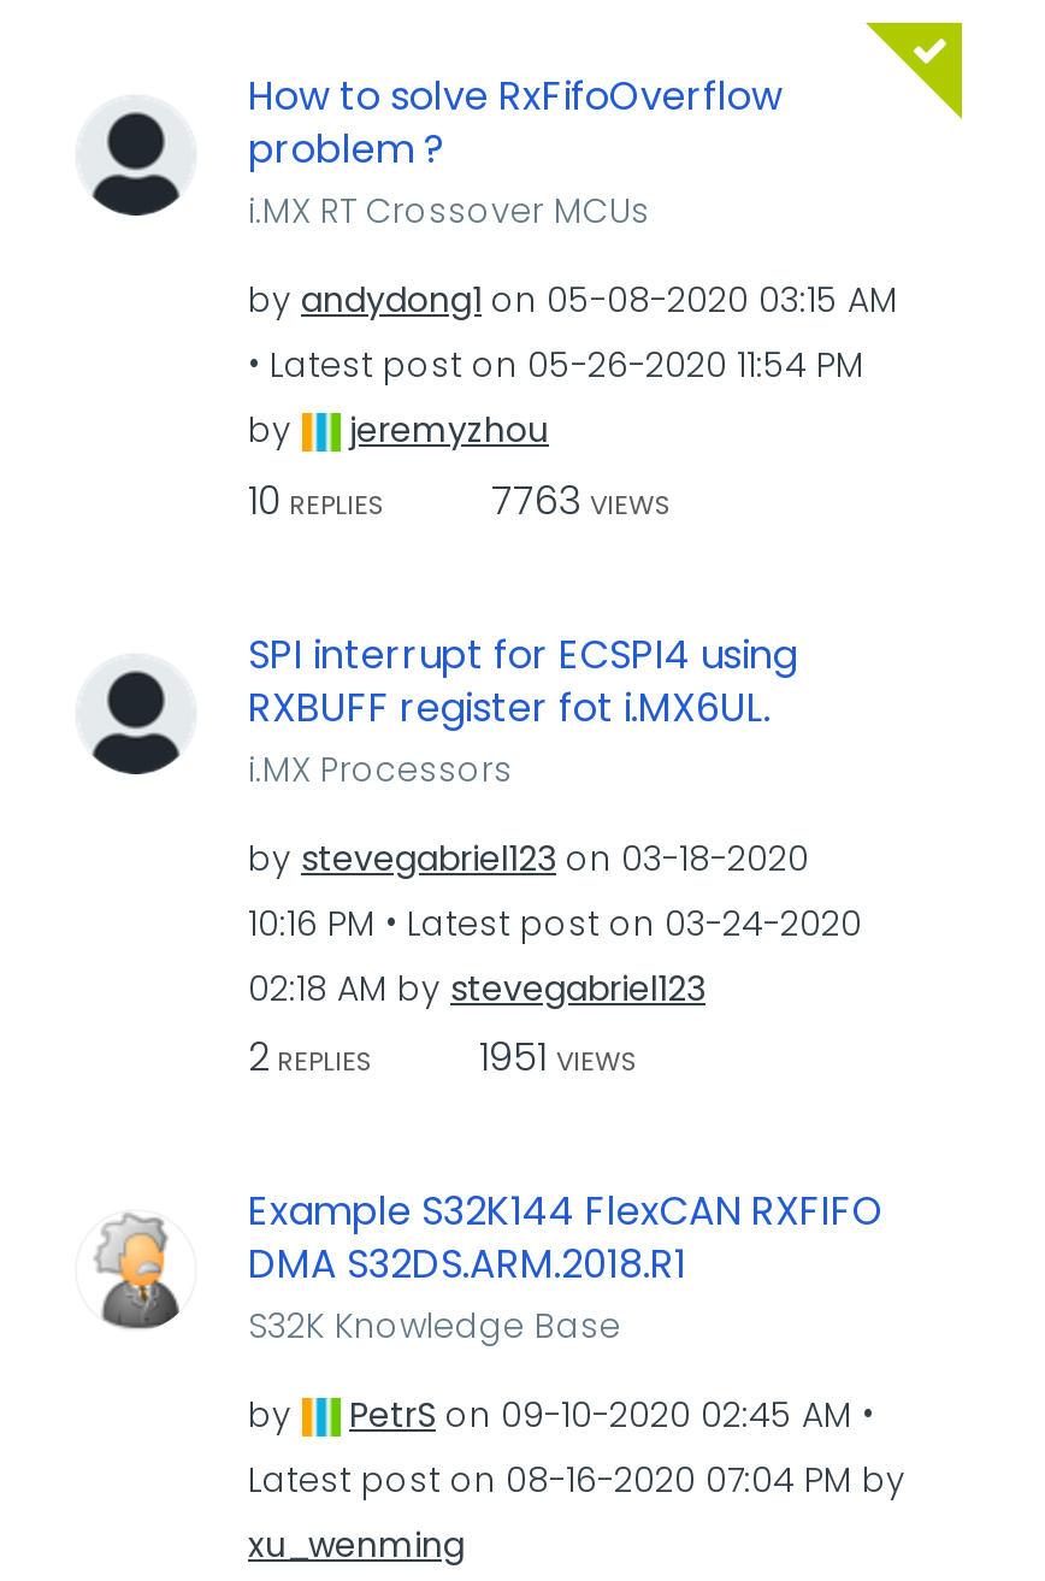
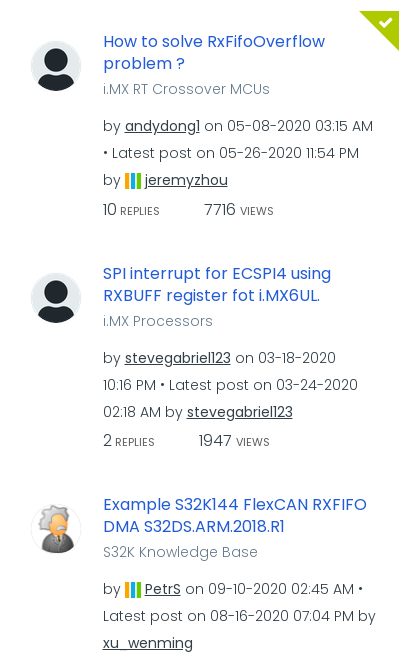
- 10 REPLIES 7763 VIEWS
+ 10 REPLIES 7716 VIEWS

- 2 REPLIES 1951 VIEWS
+ 2 REPLIES 1947 VIEWS
